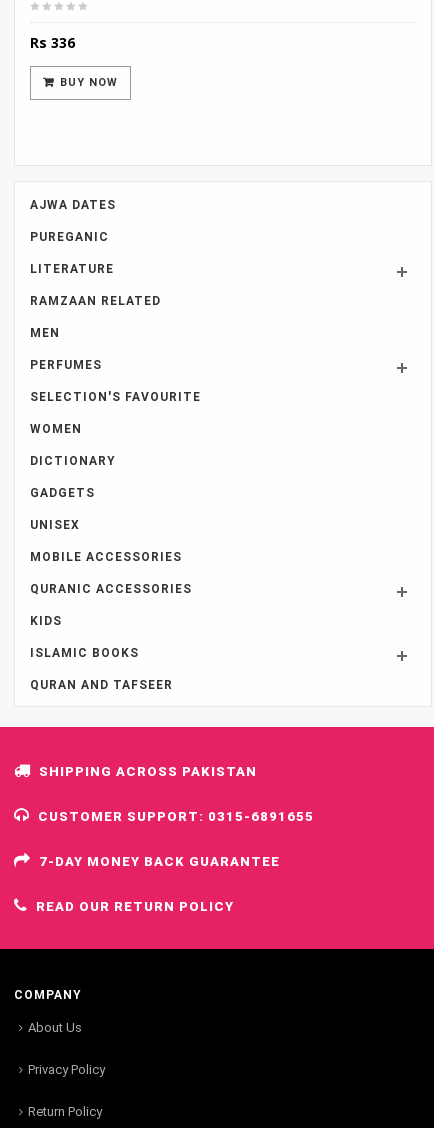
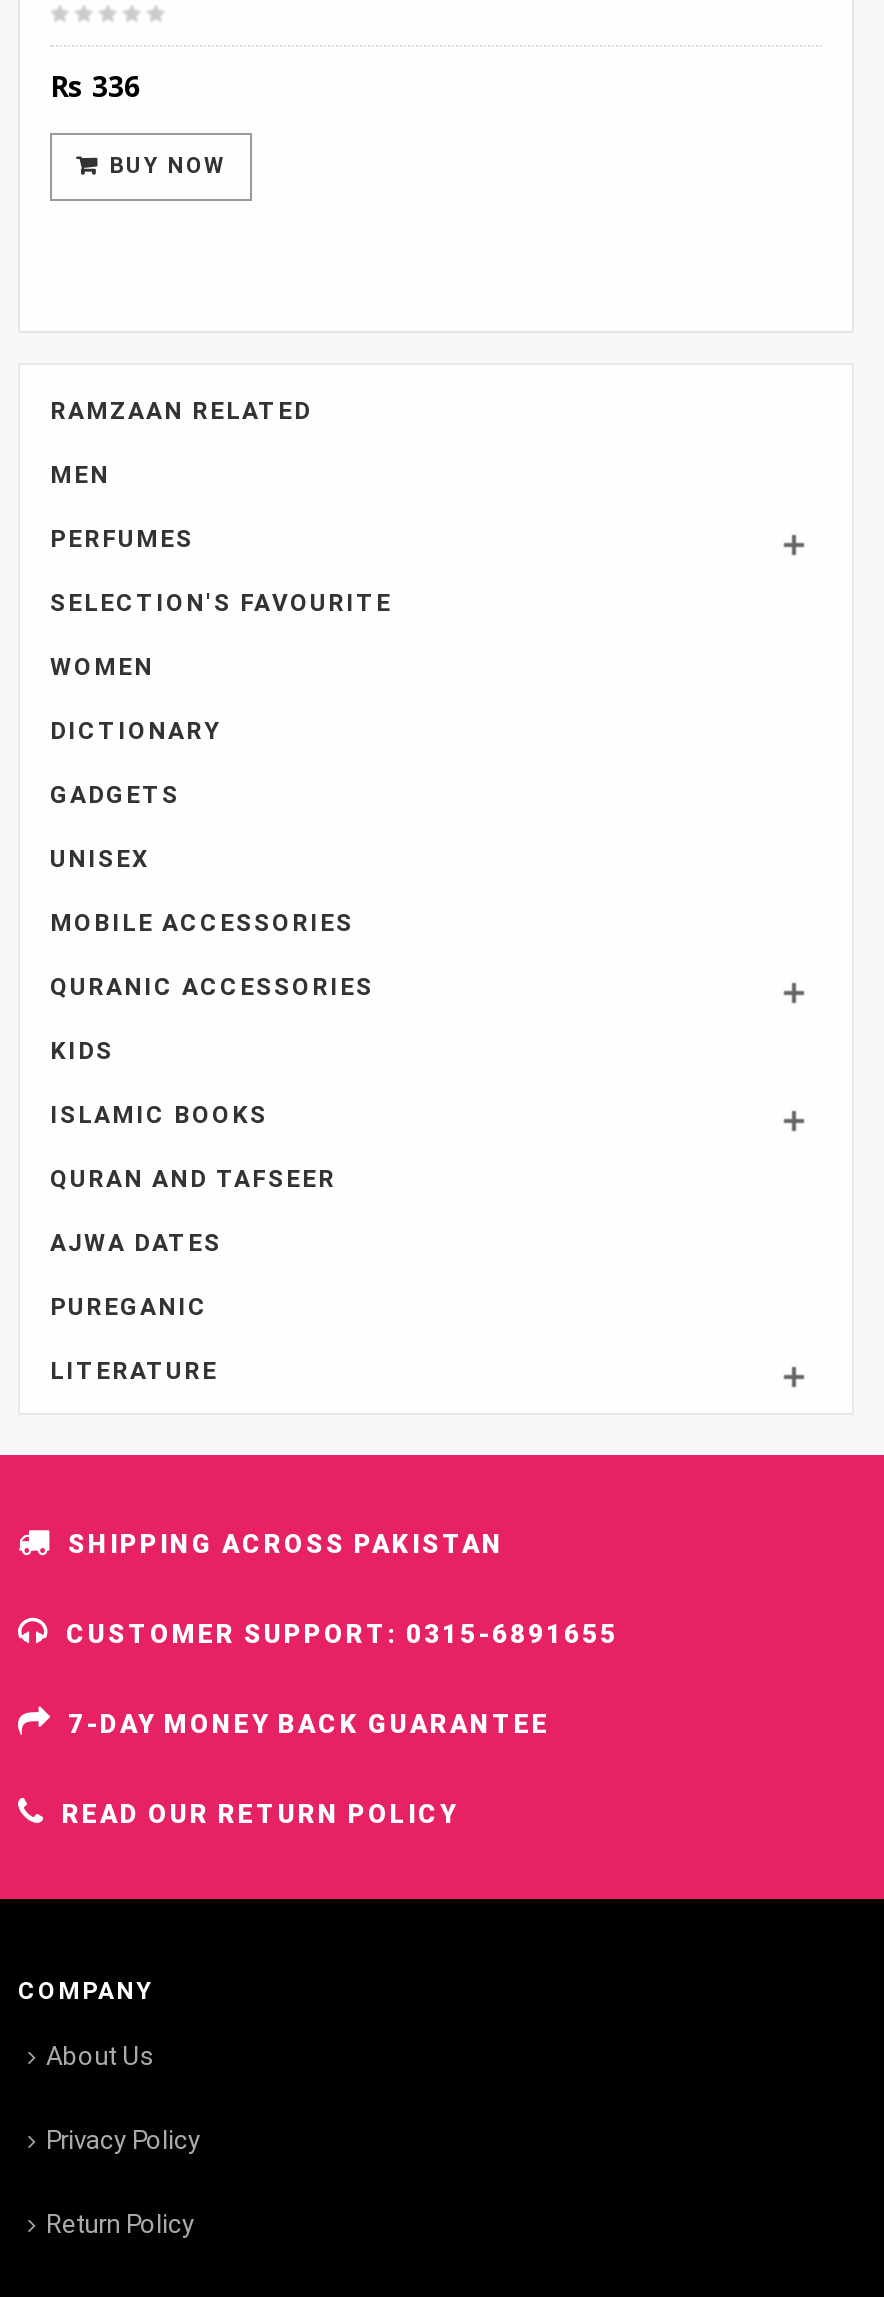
moved down: AJWA DATES | PUREGANIC | LITERATURE

moved up: RAMZAAN RELATED | MEN | PERFUMES | ... | ISLAMIC BOOKS | QURAN AND TAFSEER
